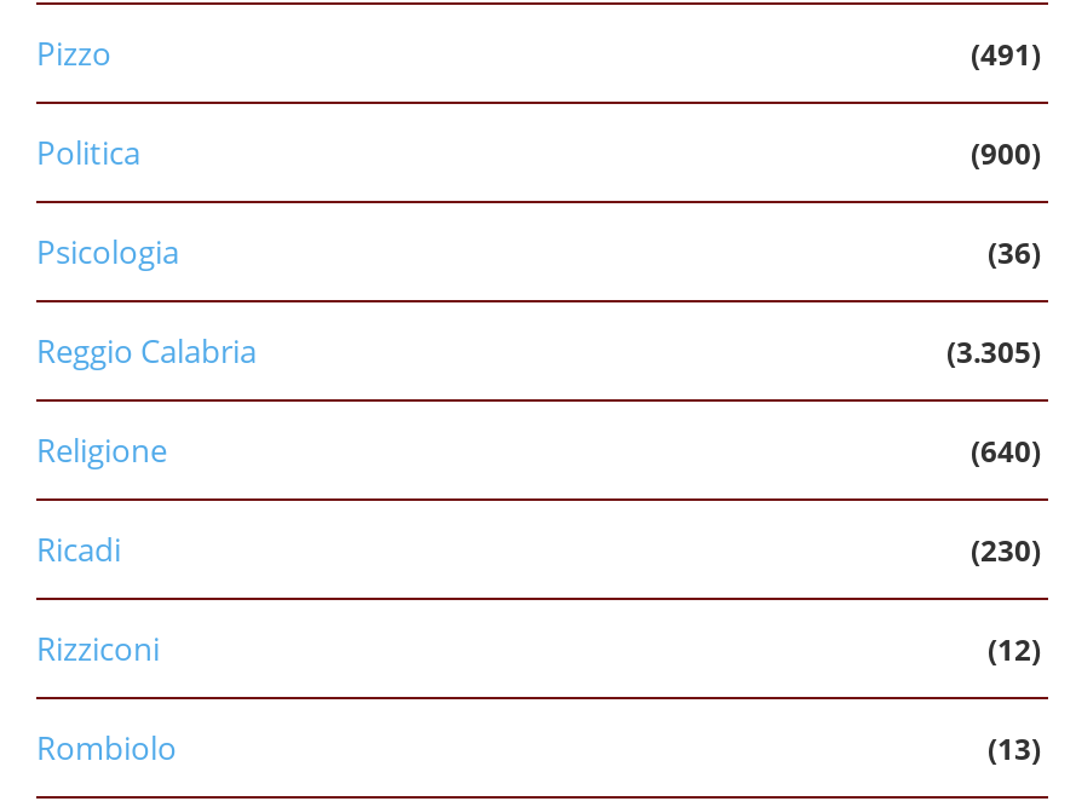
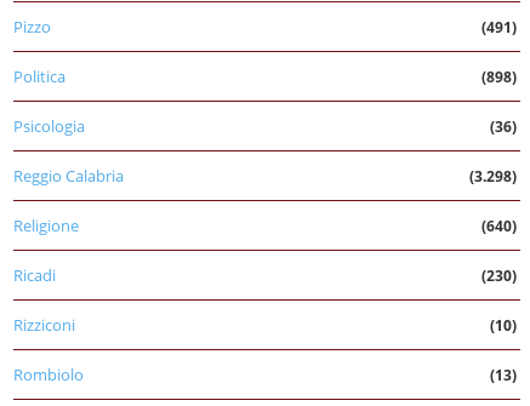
- (900)
+ (898)

- (3.305)
+ (3.298)

- (12)
+ (10)
